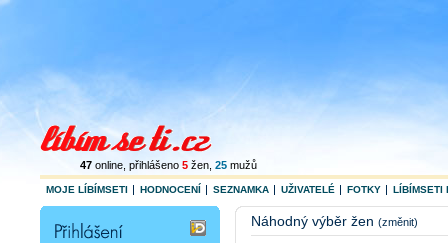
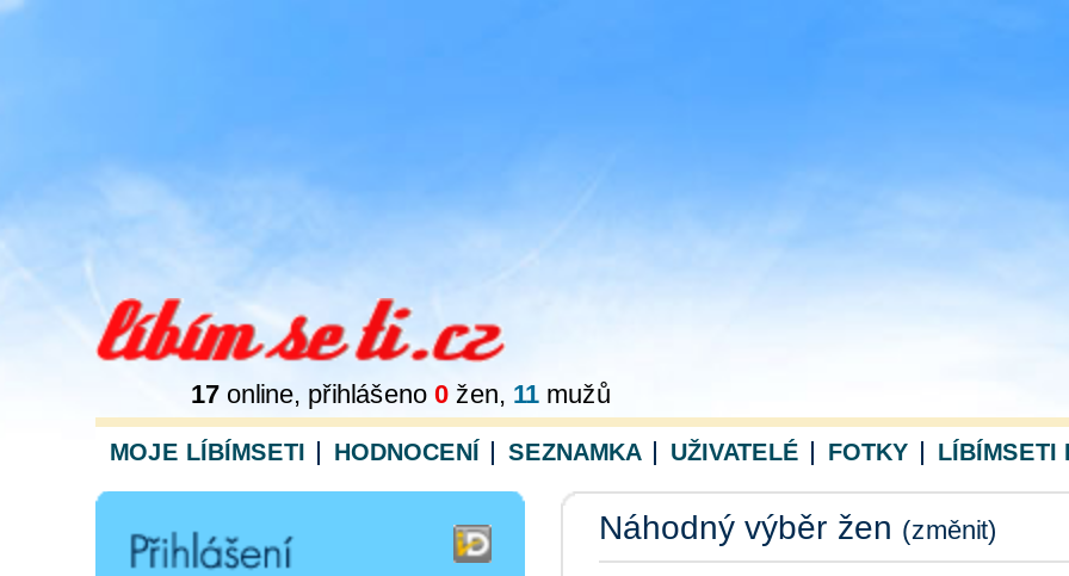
- 47 online, přihlášeno 5 žen, 25 mužů
+ 17 online, přihlášeno 0 žen, 11 mužů
